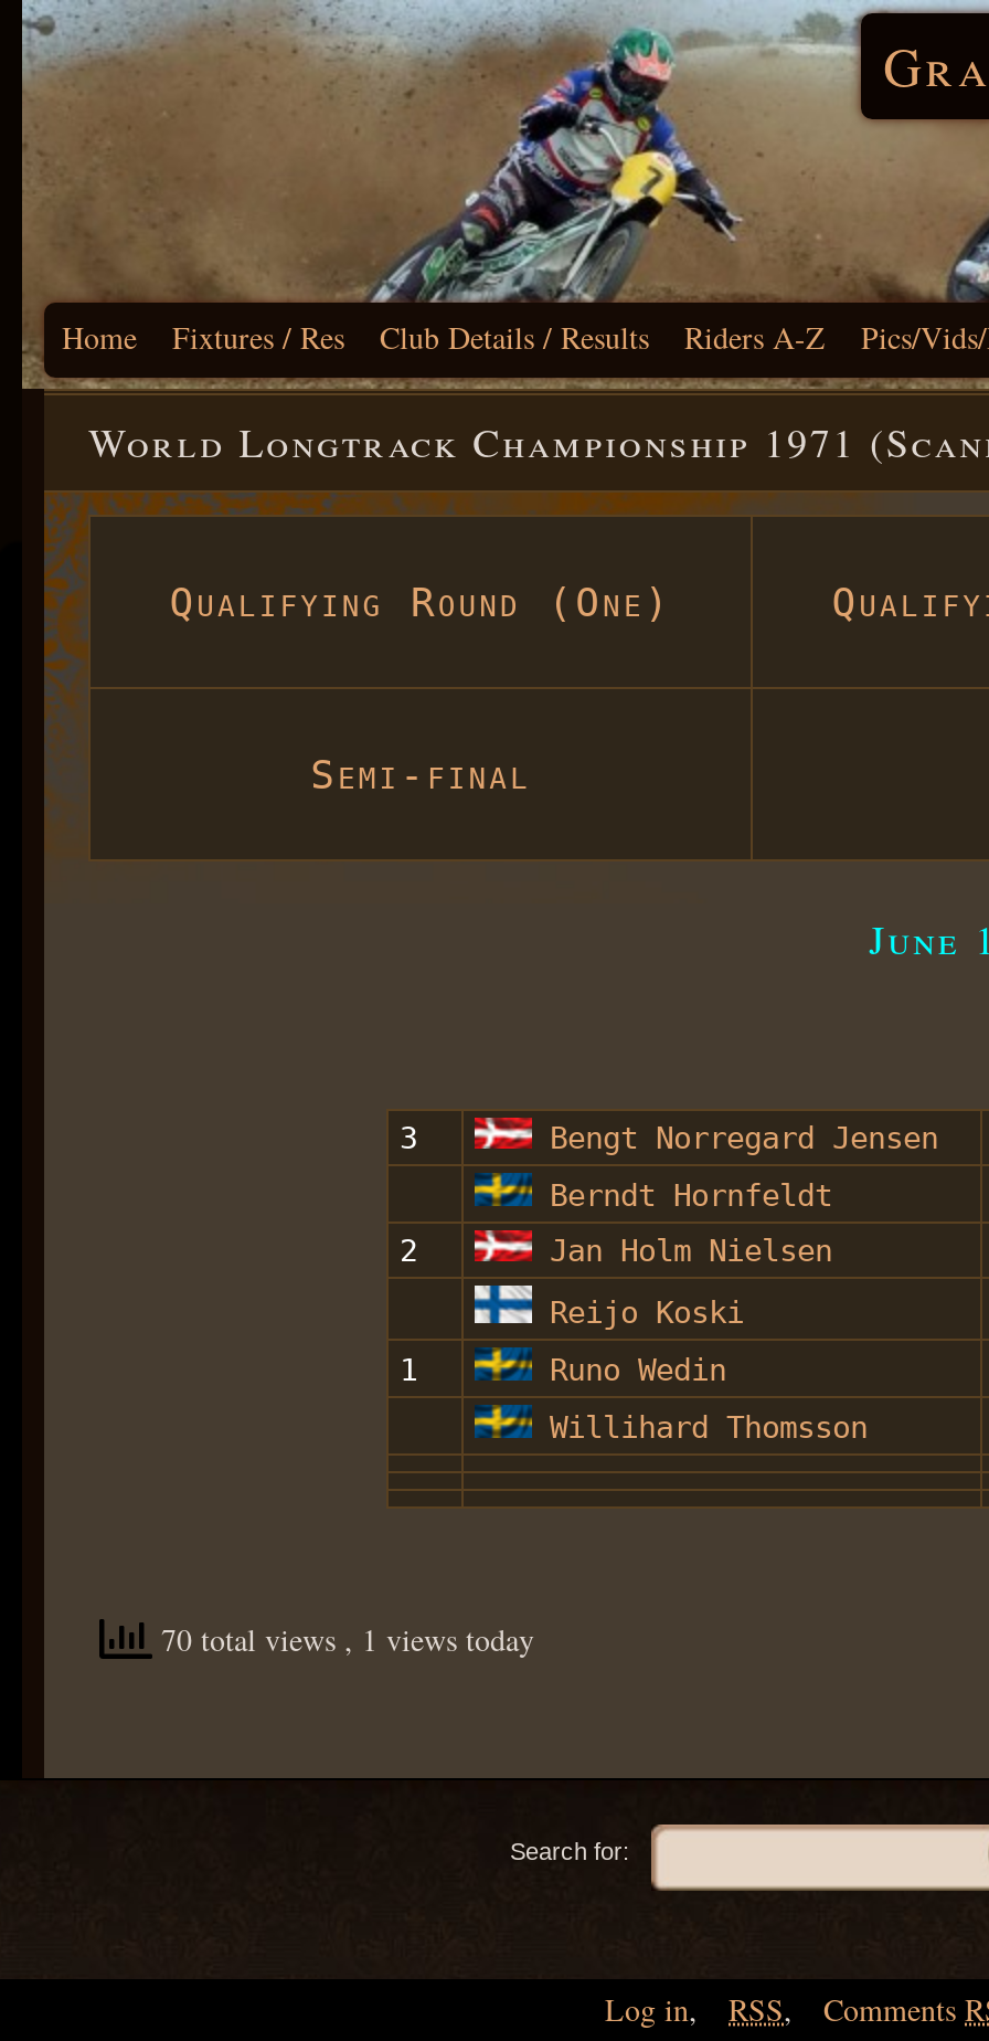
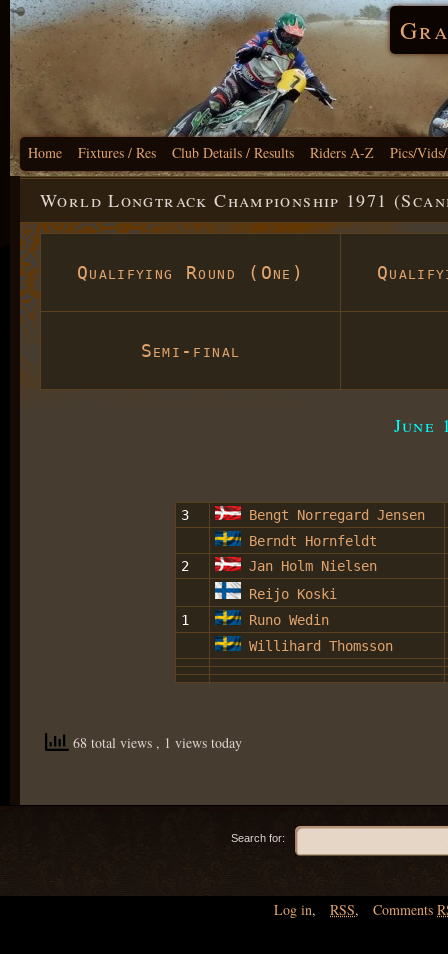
- 70 total views, 1 views today
+ 68 total views, 1 views today
